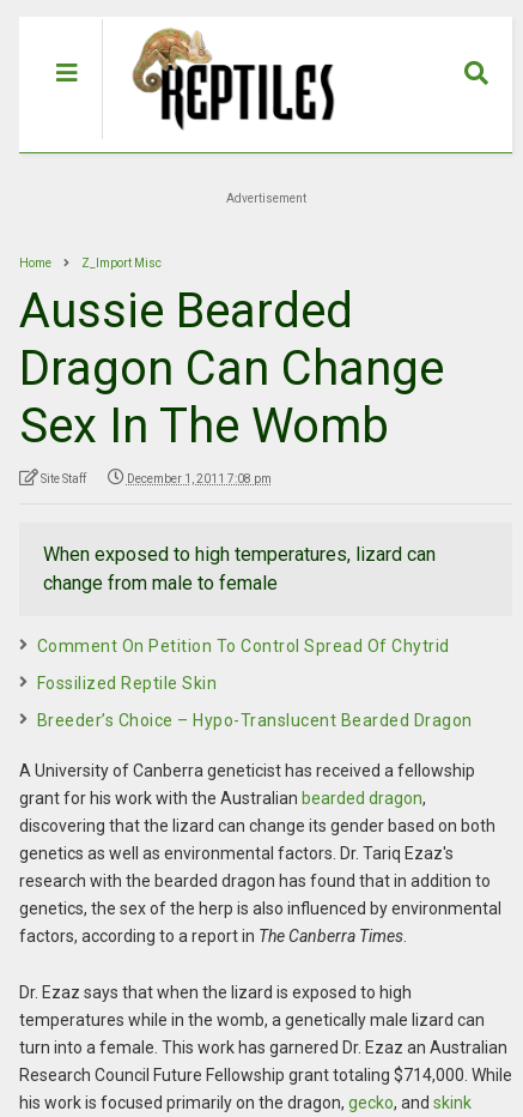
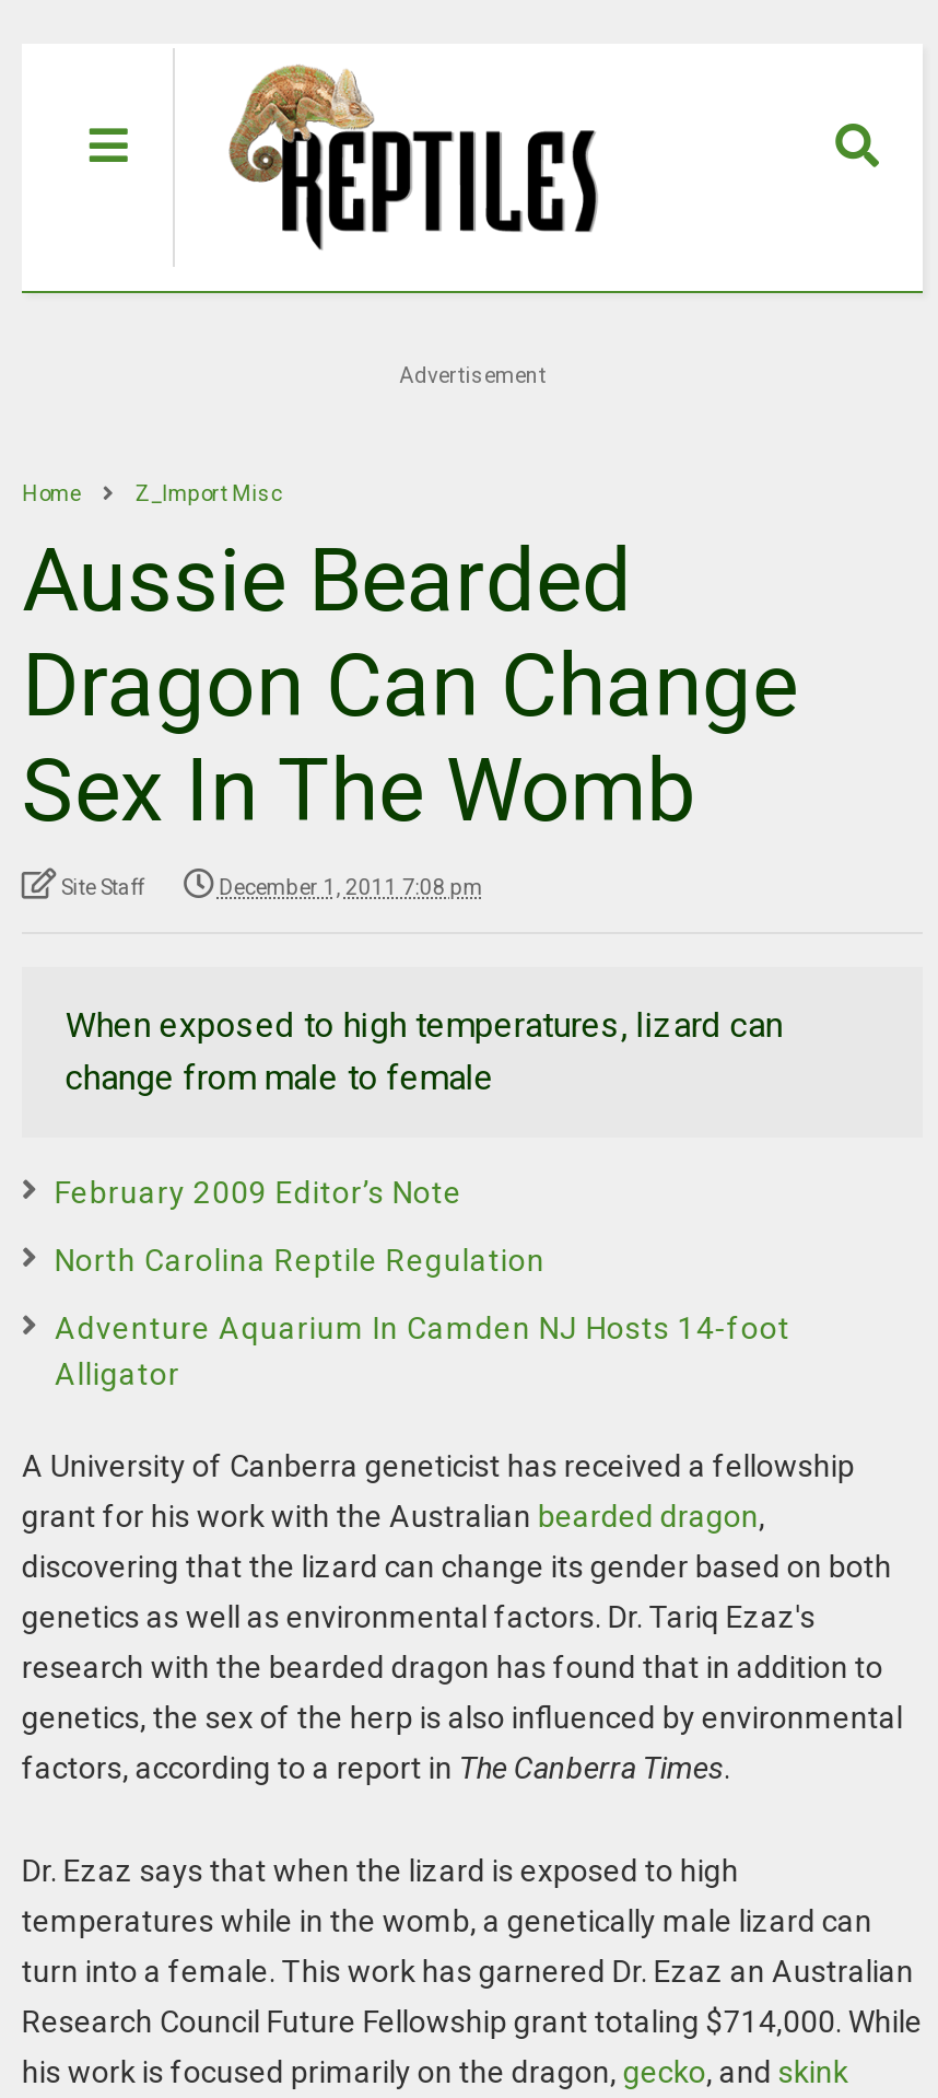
- Comment On Petition To Control Spread Of Chytrid
+ February 2009 Editor’s Note

- Fossilized Reptile Skin
+ North Carolina Reptile Regulation

- Breeder’s Choice – Hypo-Translucent Bearded Dragon
+ Adventure Aquarium In Camden NJ Hosts 14-foot
+ Alligator
